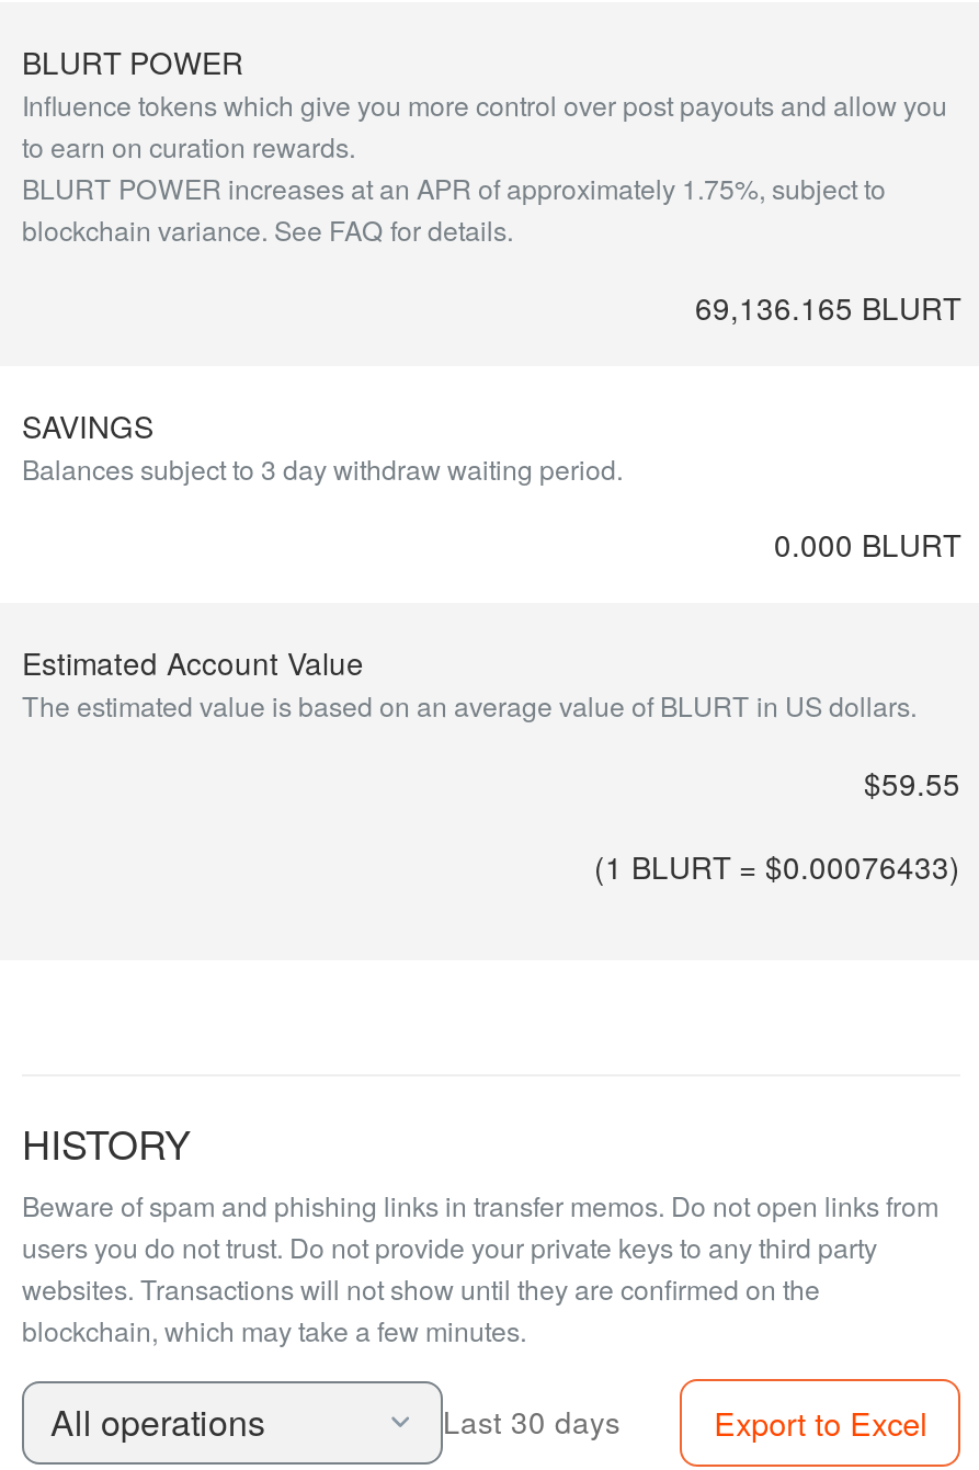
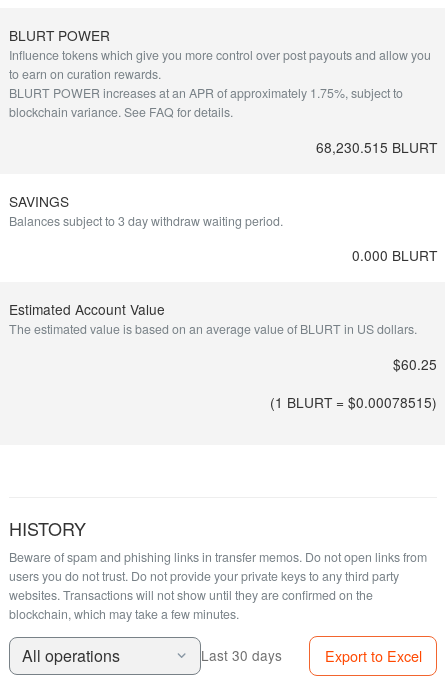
- 69,136.165 BLURT
+ 68,230.515 BLURT

- $59.55
+ $60.25

- (1 BLURT = $0.00076433)
+ (1 BLURT = $0.00078515)
